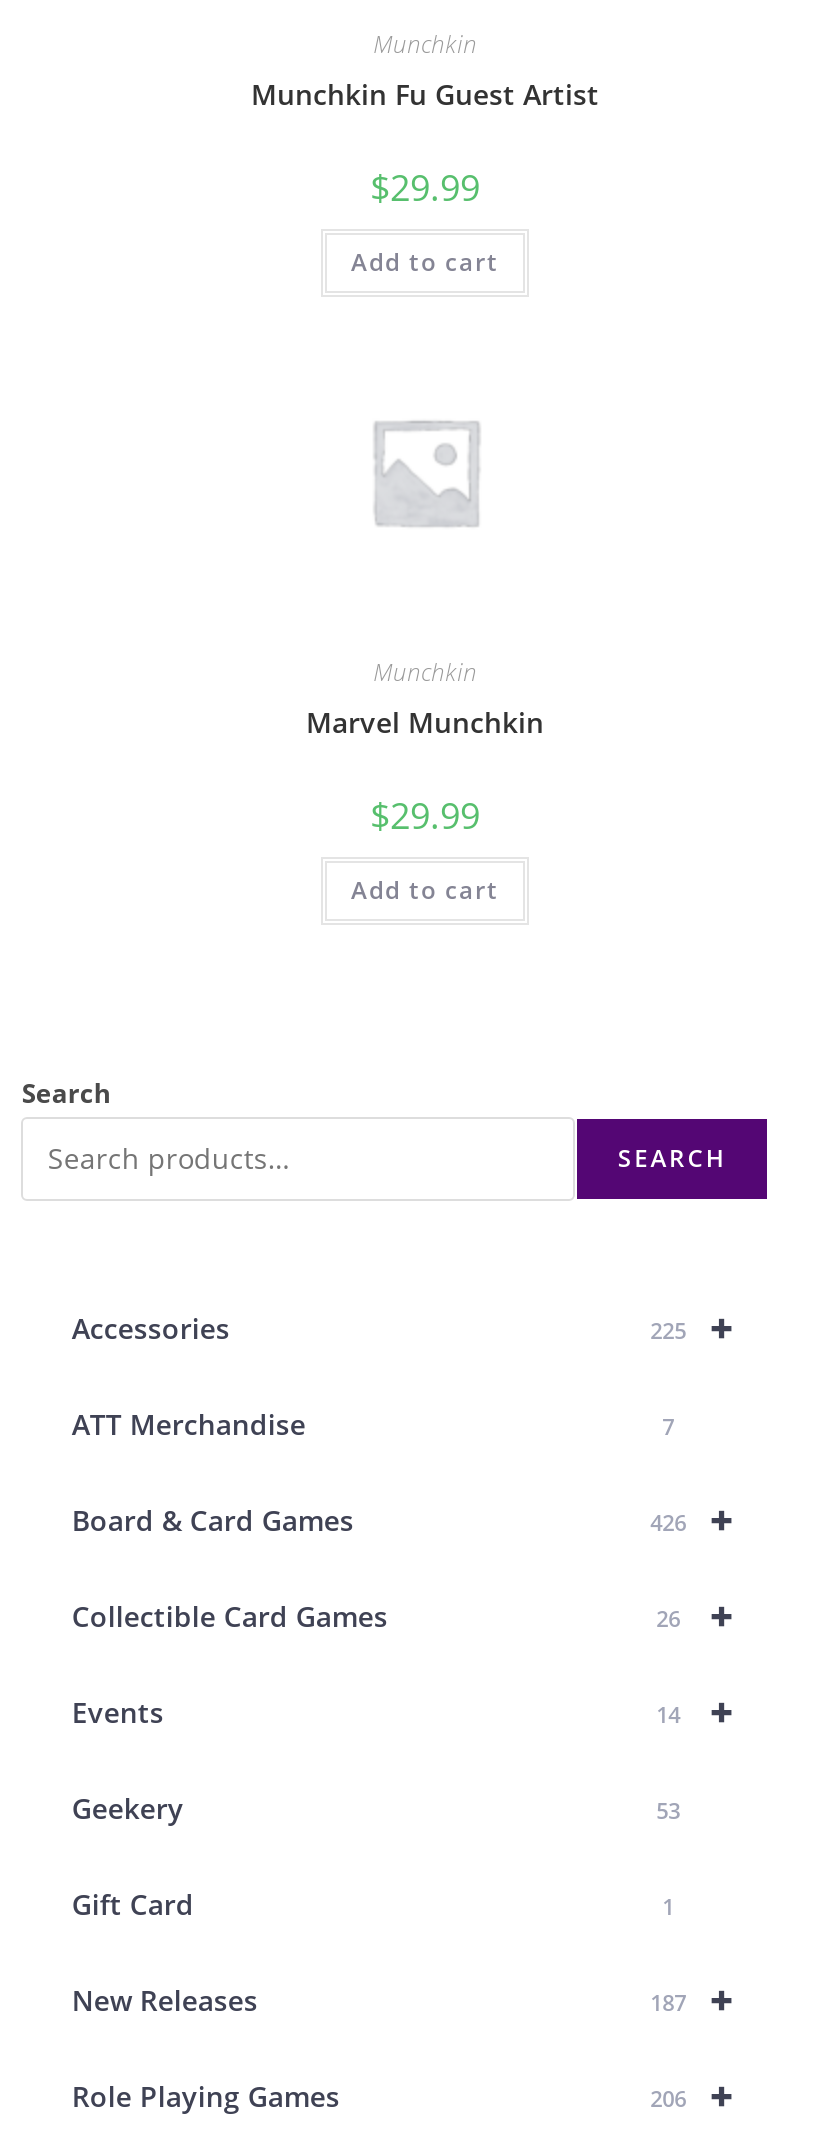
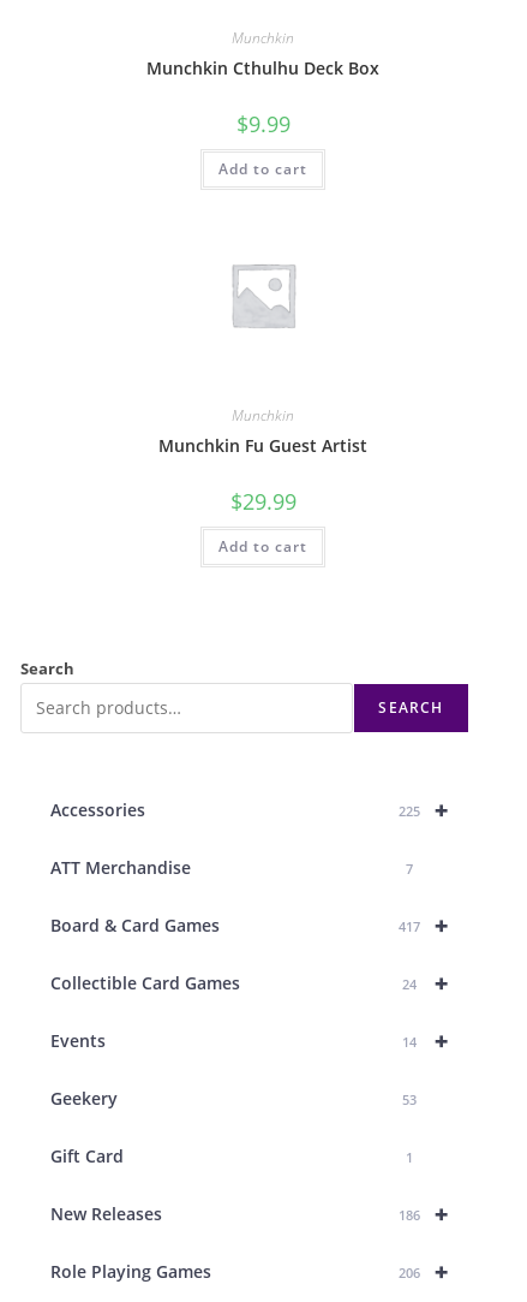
+ Munchkin Cthulhu Deck Box

moved down: Munchkin Fu Guest Artist

- $29.99
+ $9.99

- Marvel Munchkin

- 426
+ 417

- 26
+ 24

- 187
+ 186
